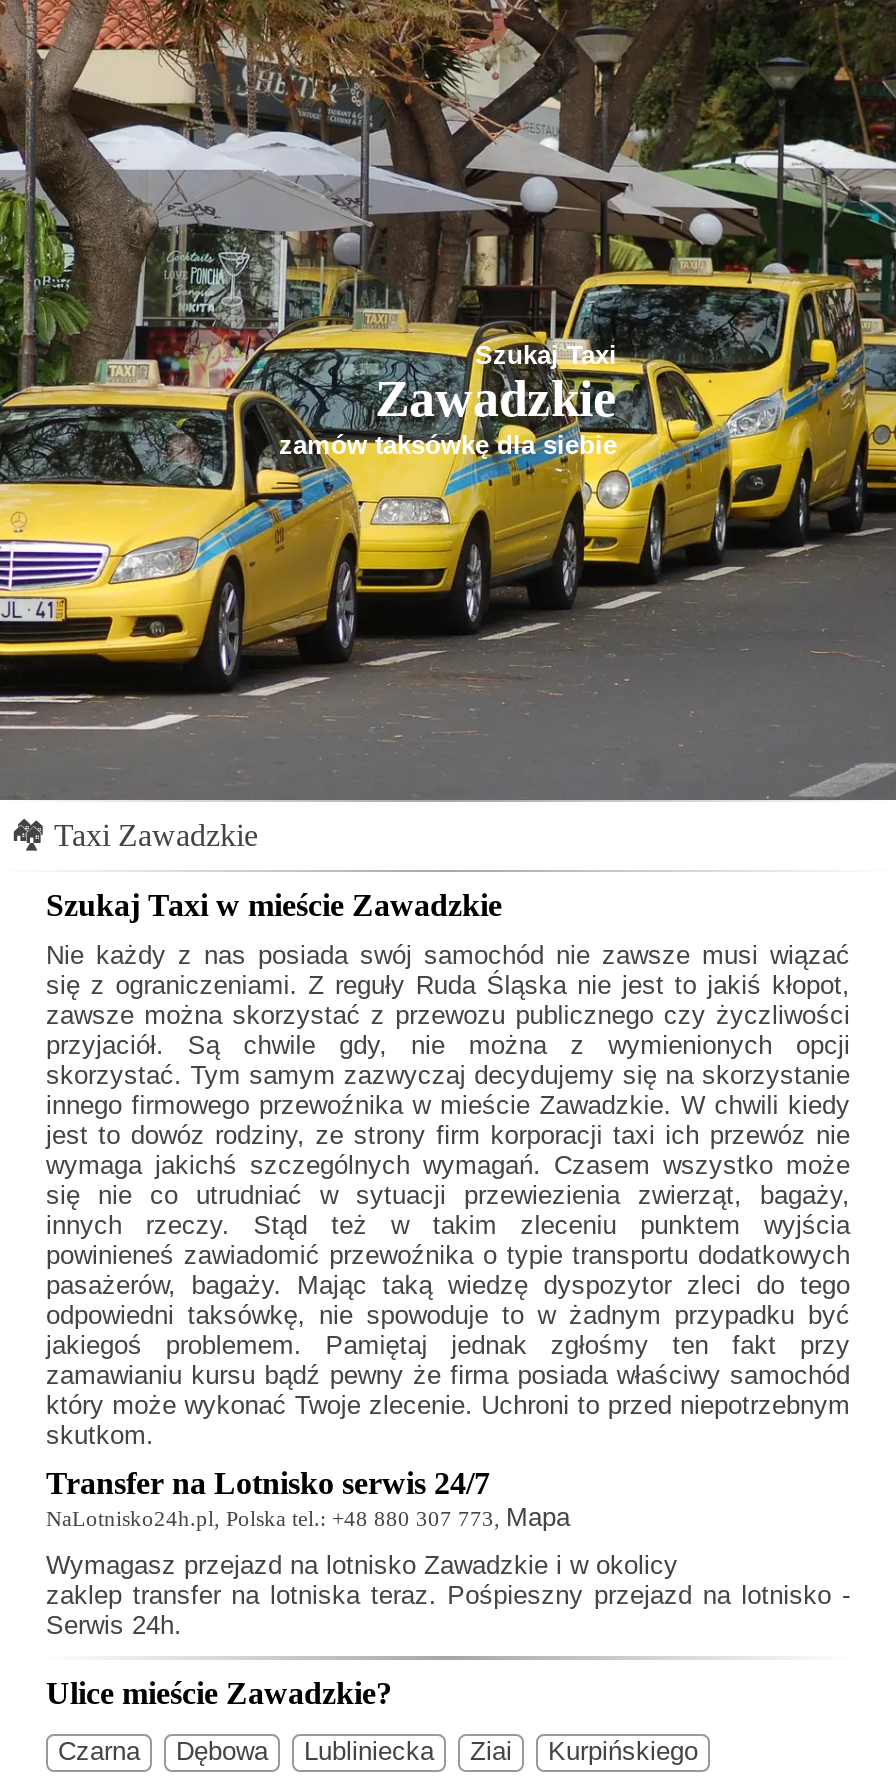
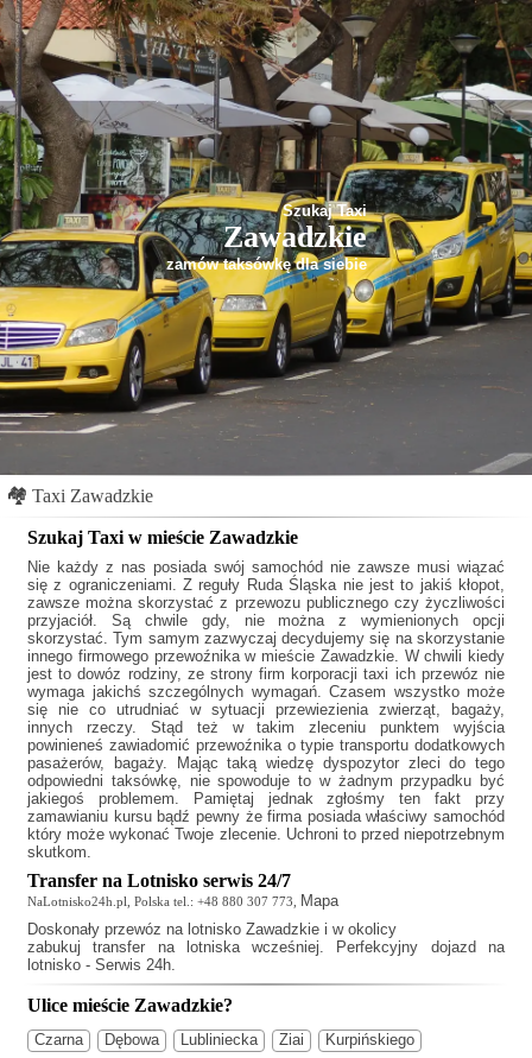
- Wymagasz przejazd na lotnisko Zawadzkie i w okolicy
- zaklep transfer na lotniska teraz. Pośpieszny przejazd na lotnisko -
- Serwis 24h.
+ Doskonały przewóz na lotnisko Zawadzkie i w okolicy
+ zabukuj transfer na lotniska wcześniej. Perfekcyjny dojazd na
+ lotnisko - Serwis 24h.
